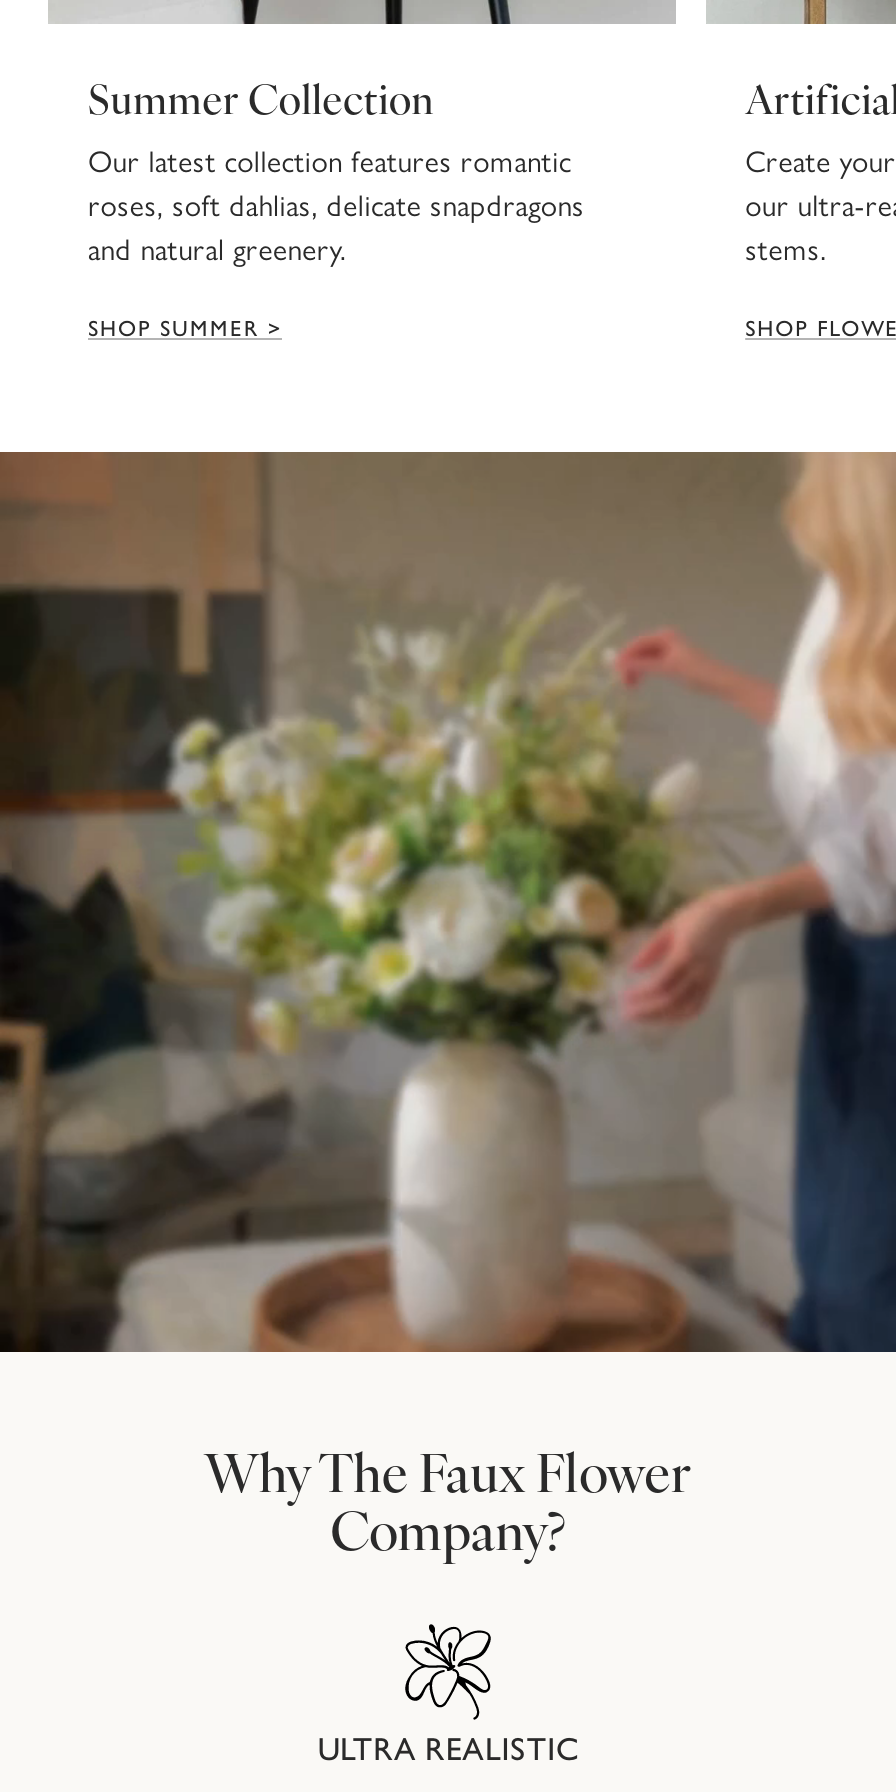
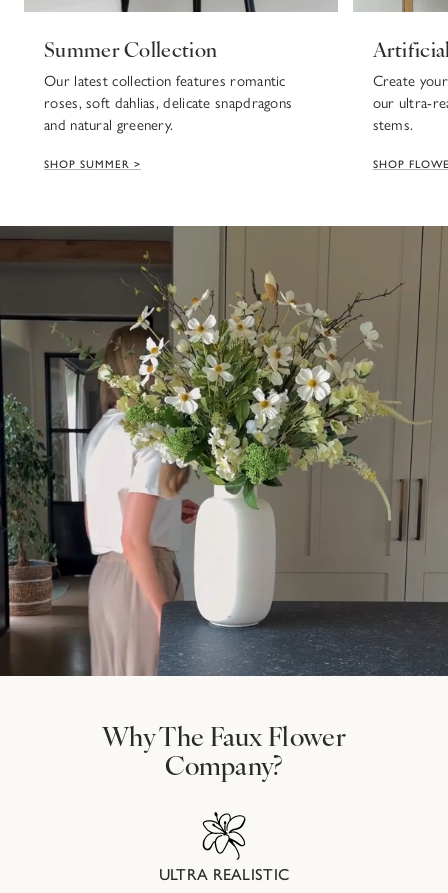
- [image]
+ [image]
